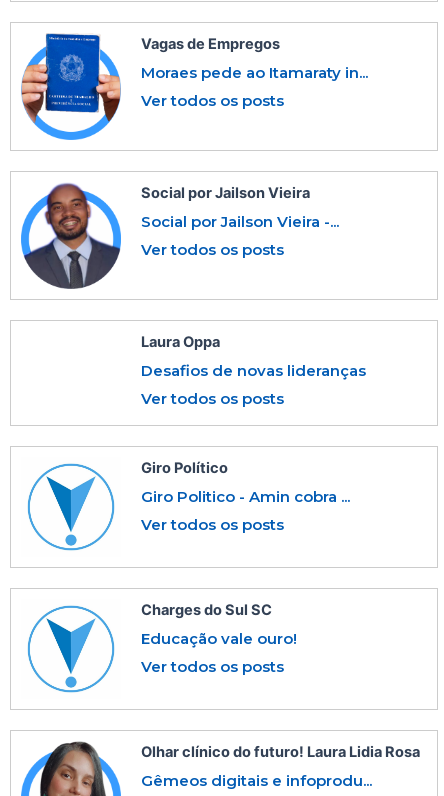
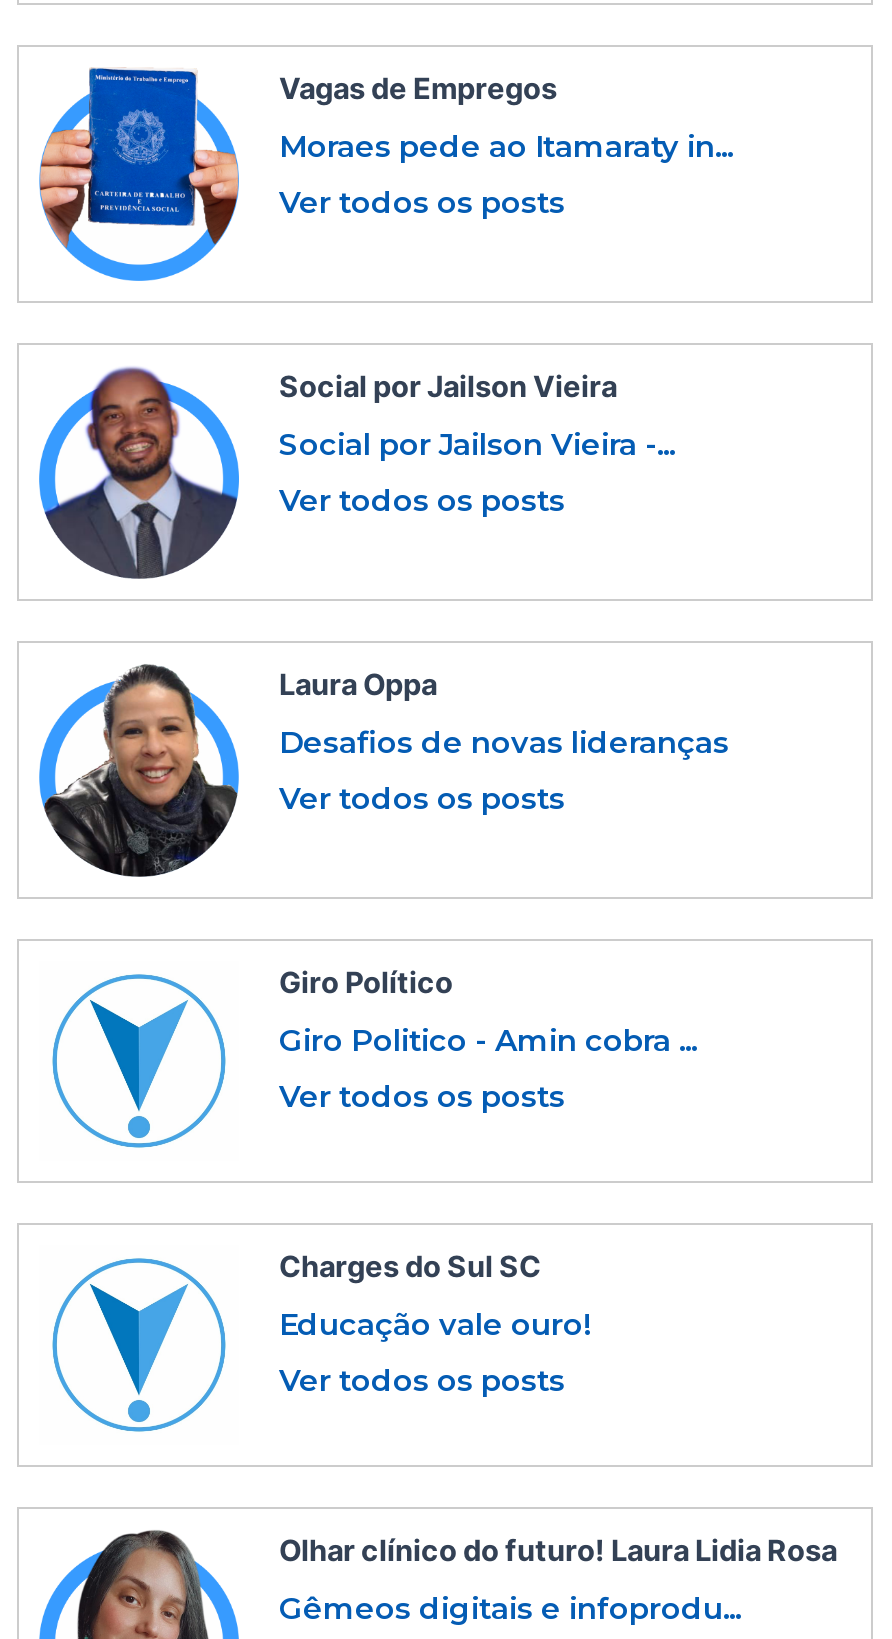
+ [image]
